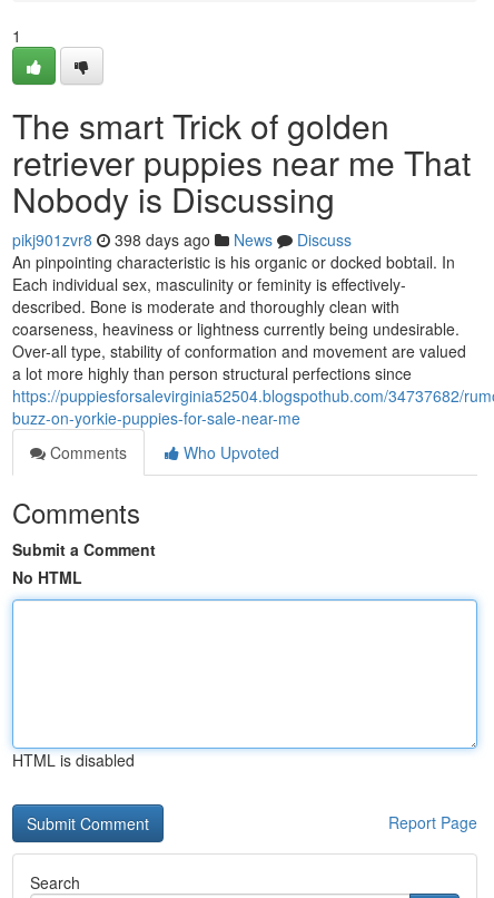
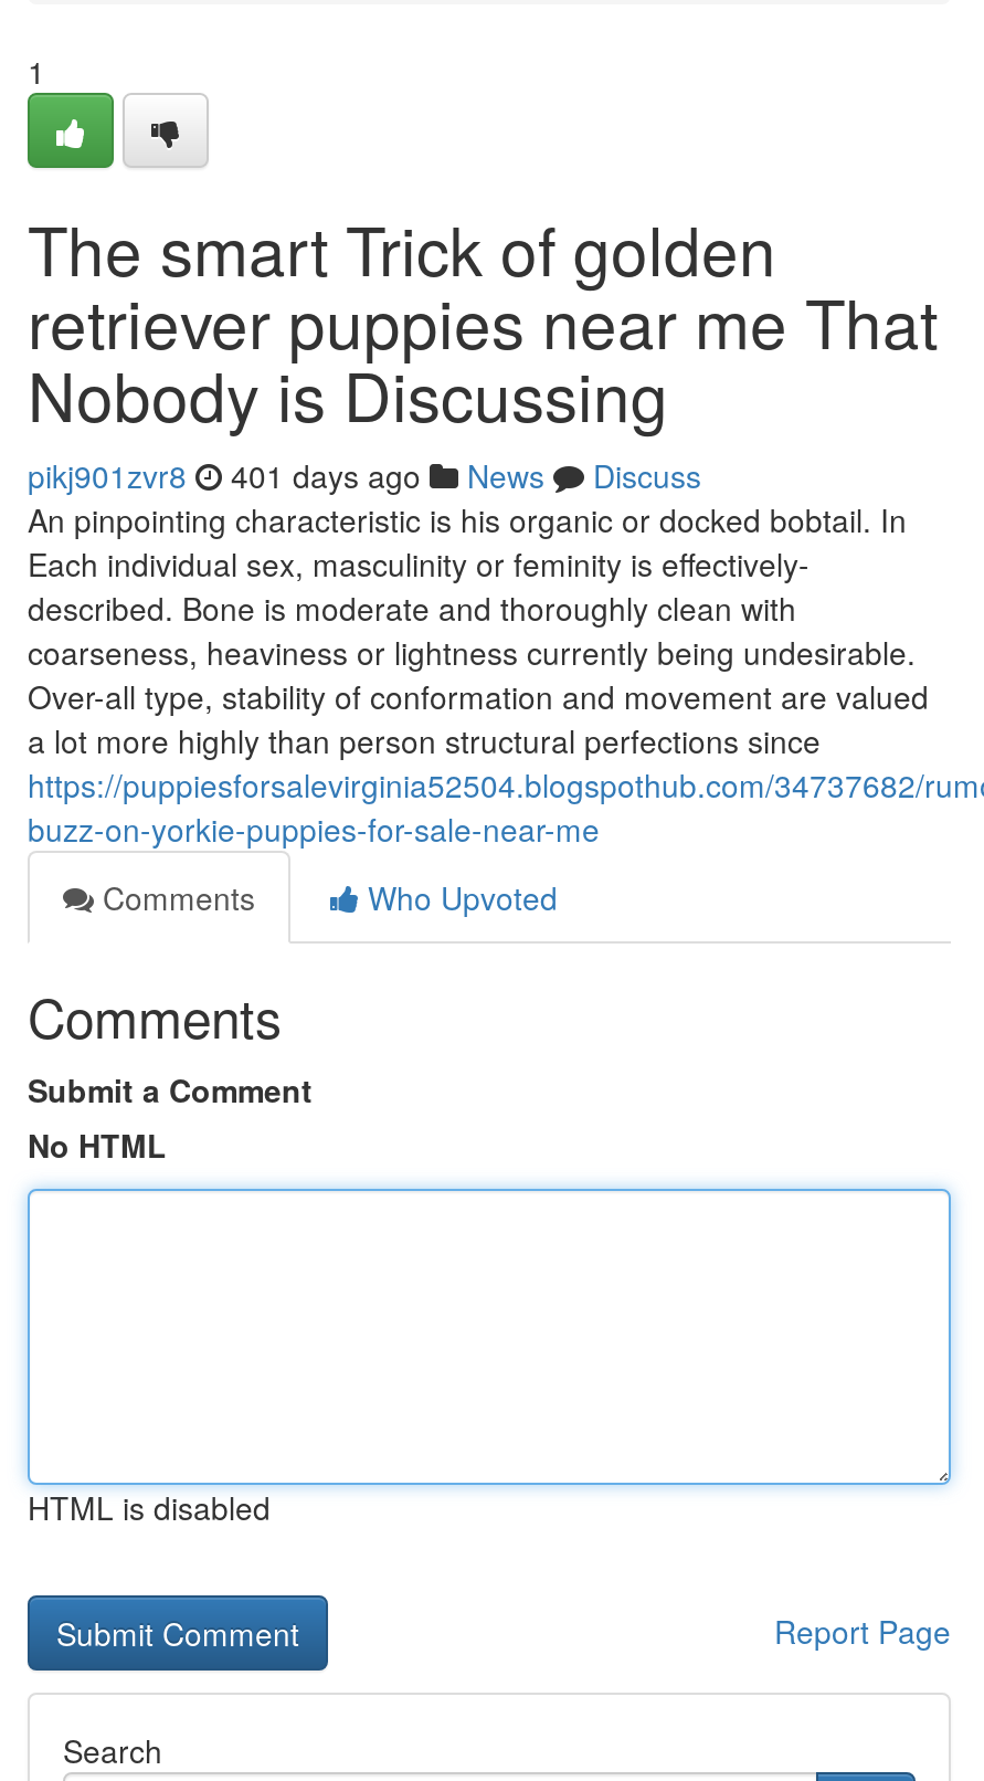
- pikj901zvr8 398 days ago News Discuss
+ pikj901zvr8 401 days ago News Discuss
